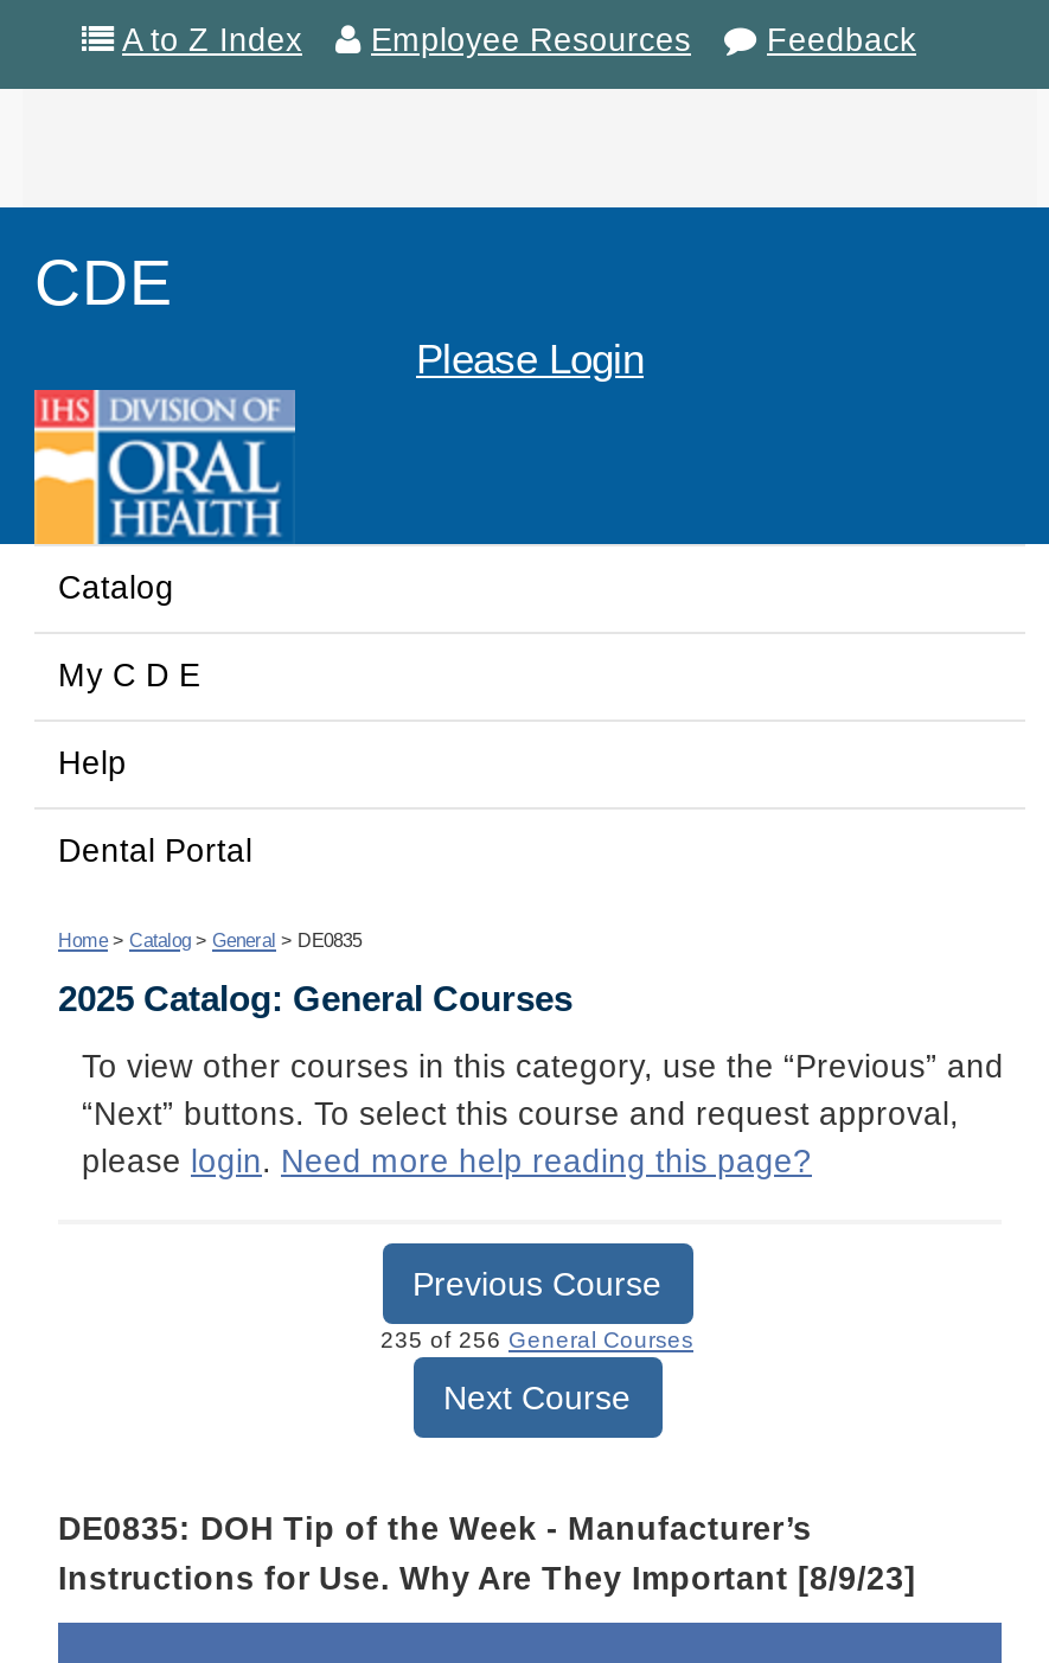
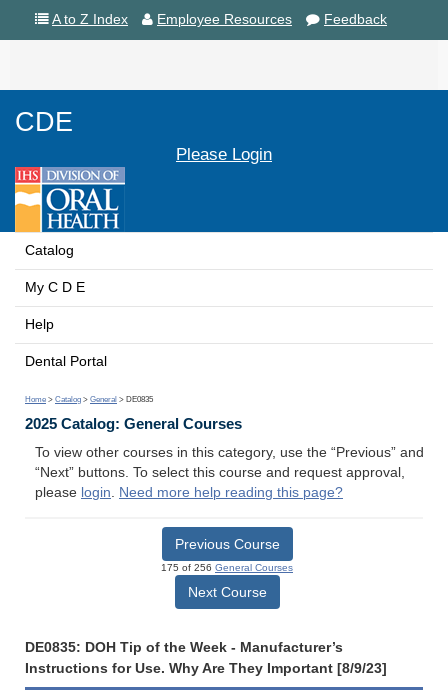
- 235 of 256General Courses
+ 175 of 256General Courses
